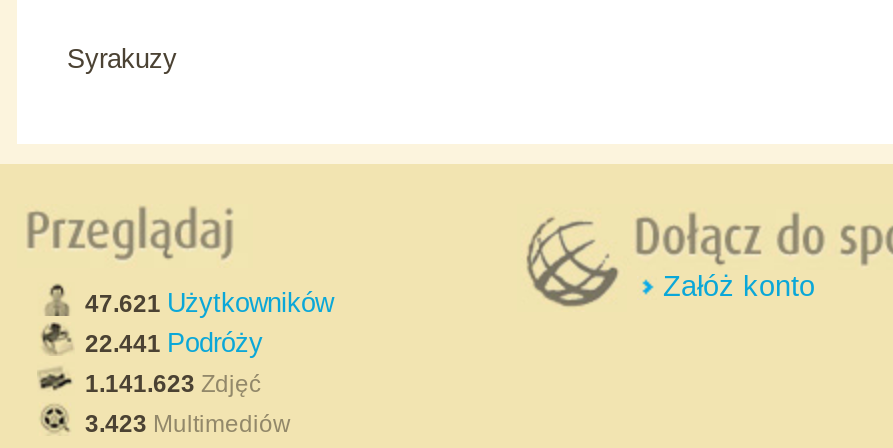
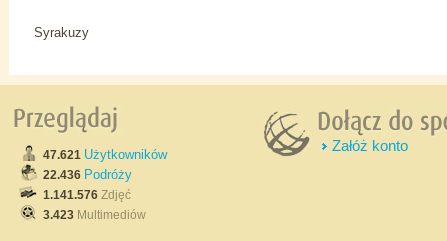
- 22.441 Podróży
+ 22.436 Podróży

- 1.141.623 Zdjęć
+ 1.141.576 Zdjęć
